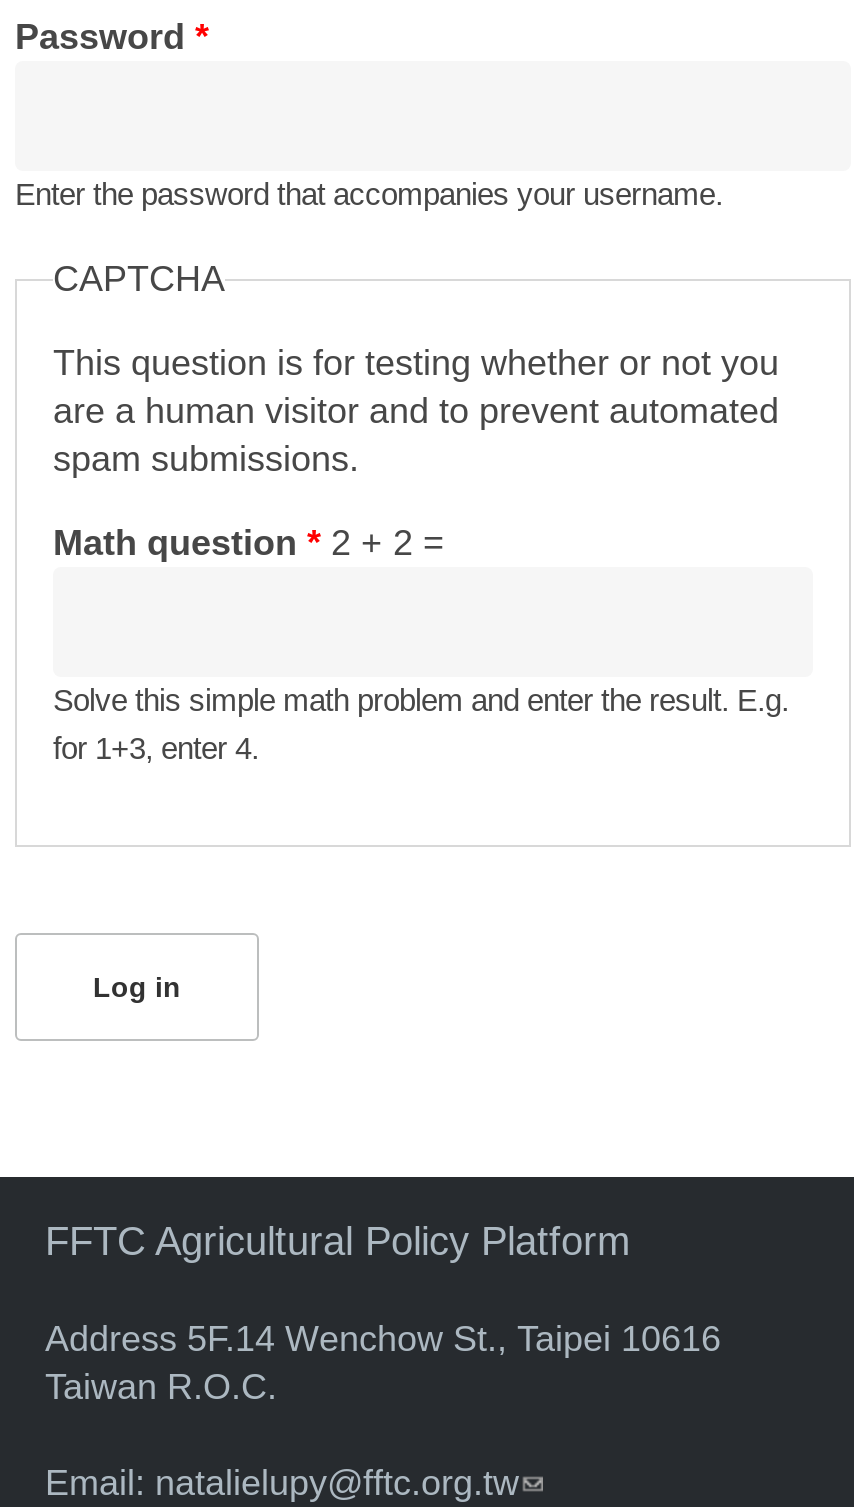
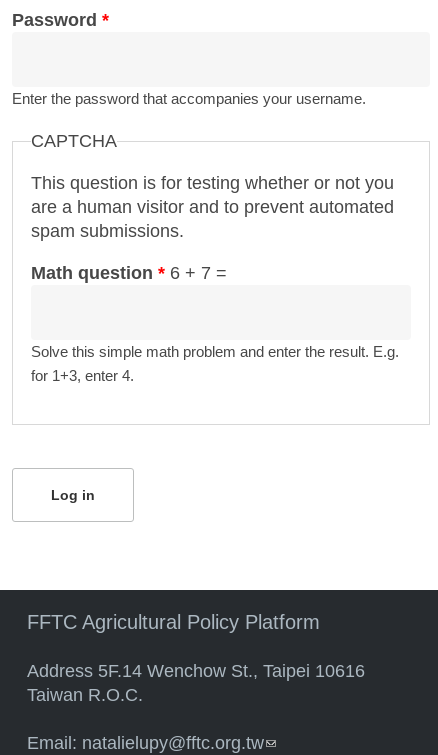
- Math question * 2 + 2 =
+ Math question * 6 + 7 =
